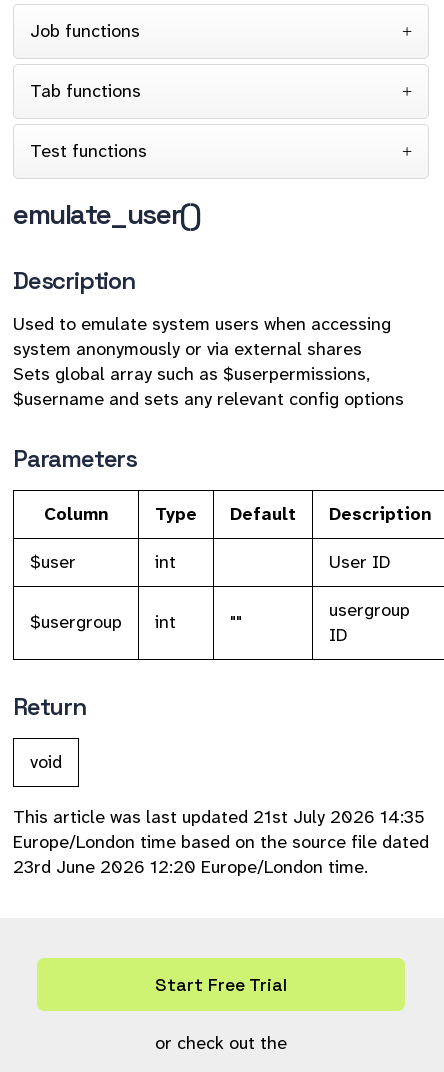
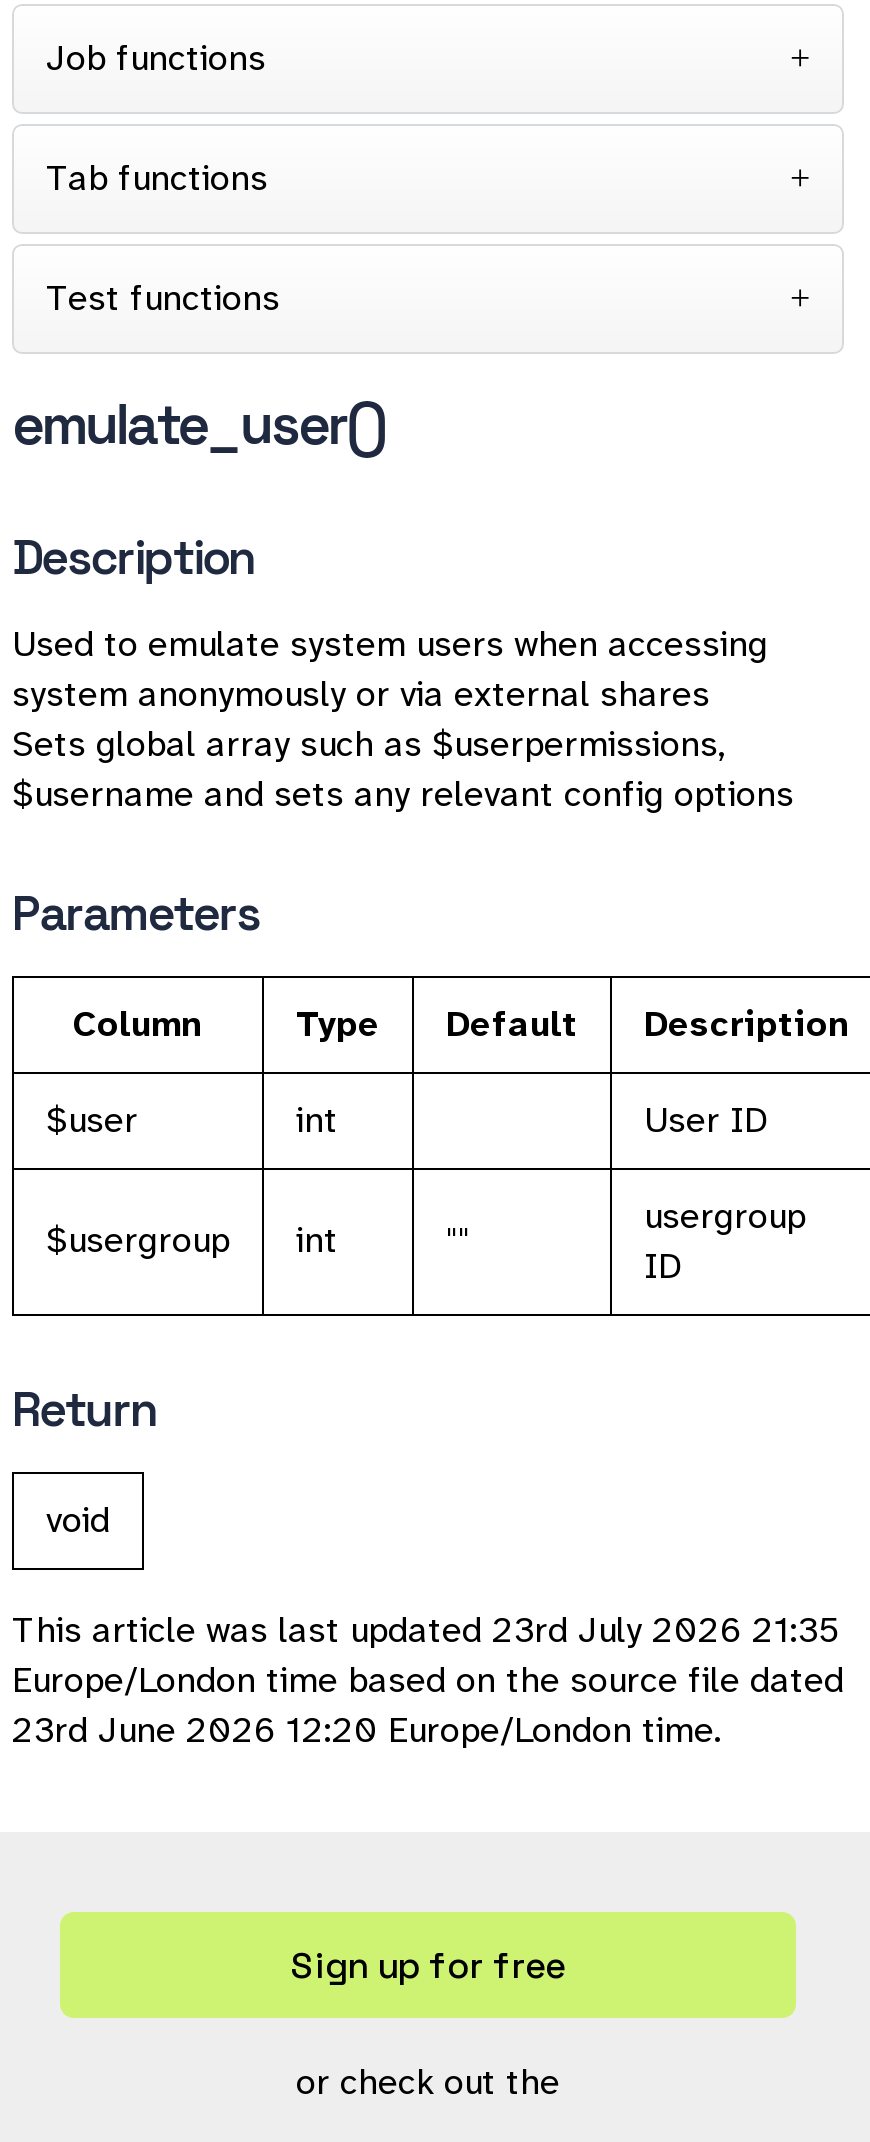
- This article was last updated 21st July 2026 14:35
+ This article was last updated 23rd July 2026 21:35

- Start Free Trial
+ Sign up for free
